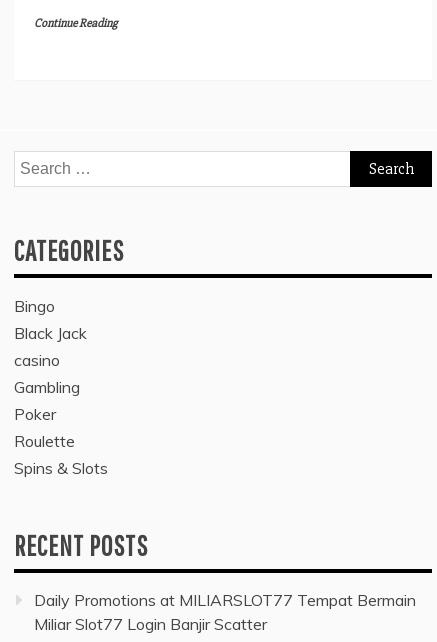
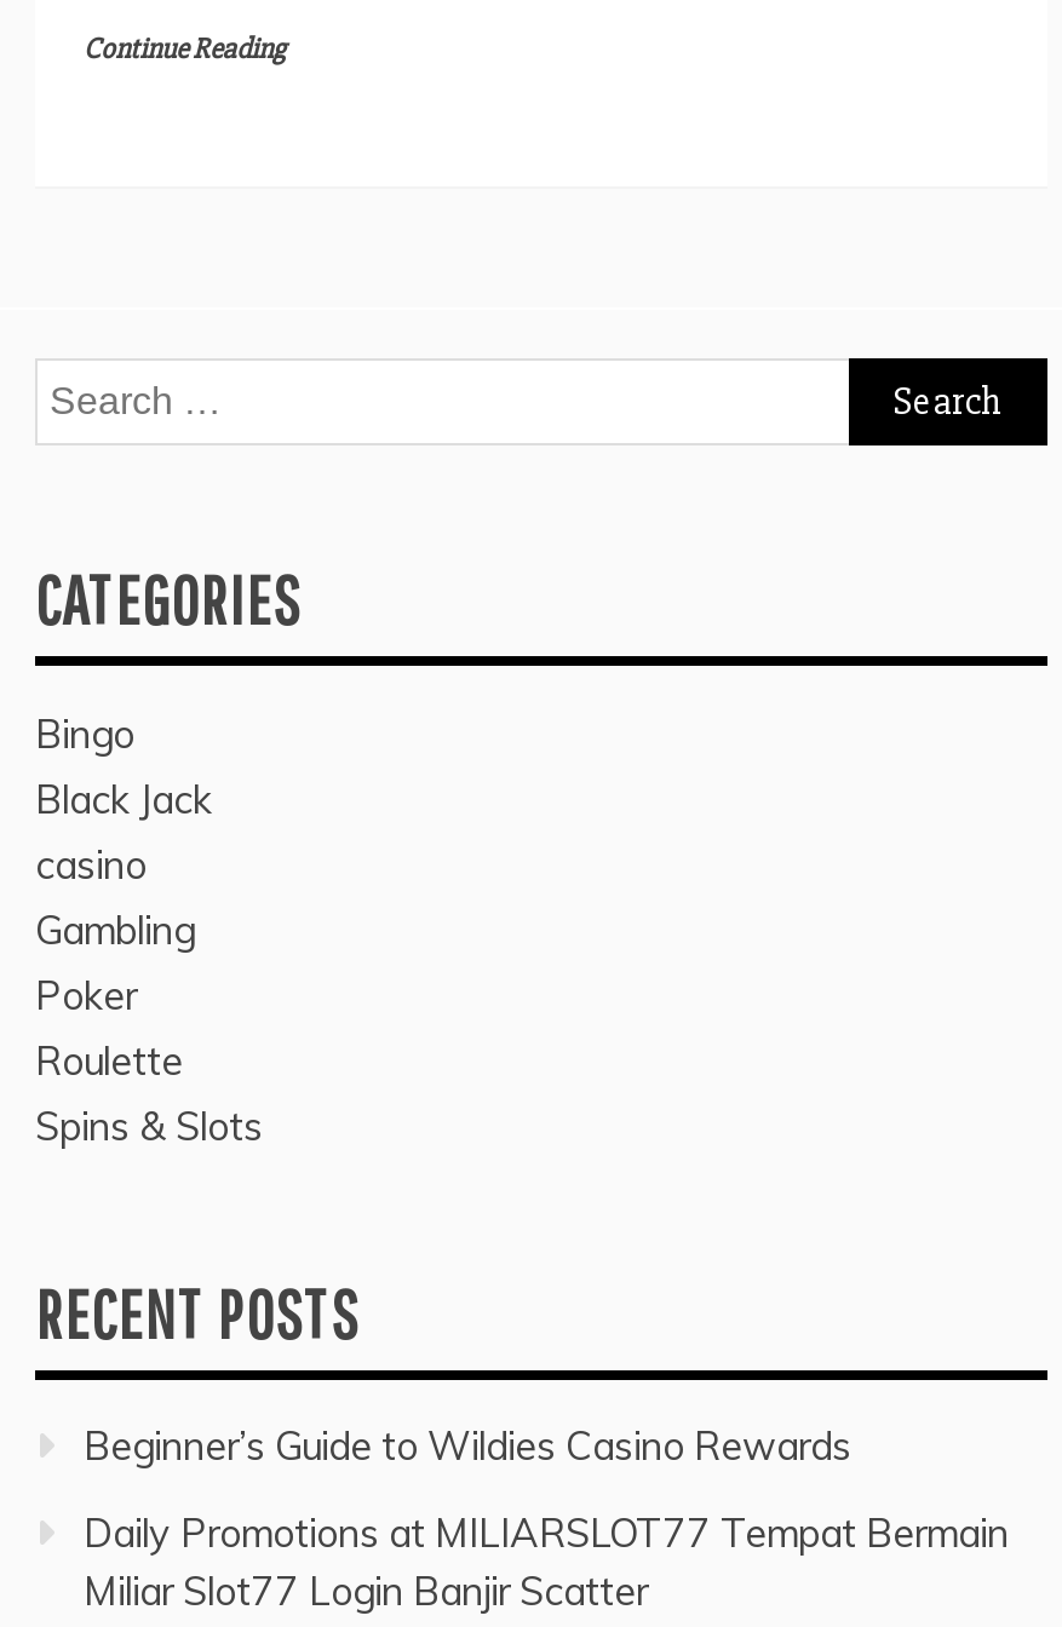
+ Beginner’s Guide to Wildies Casino Rewards
